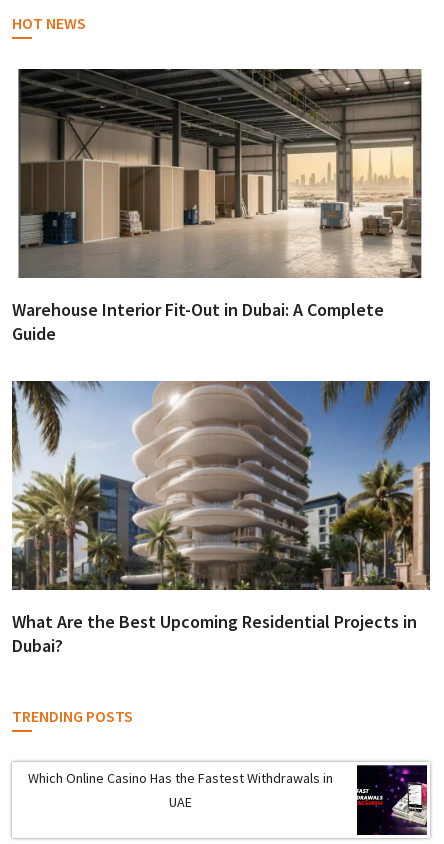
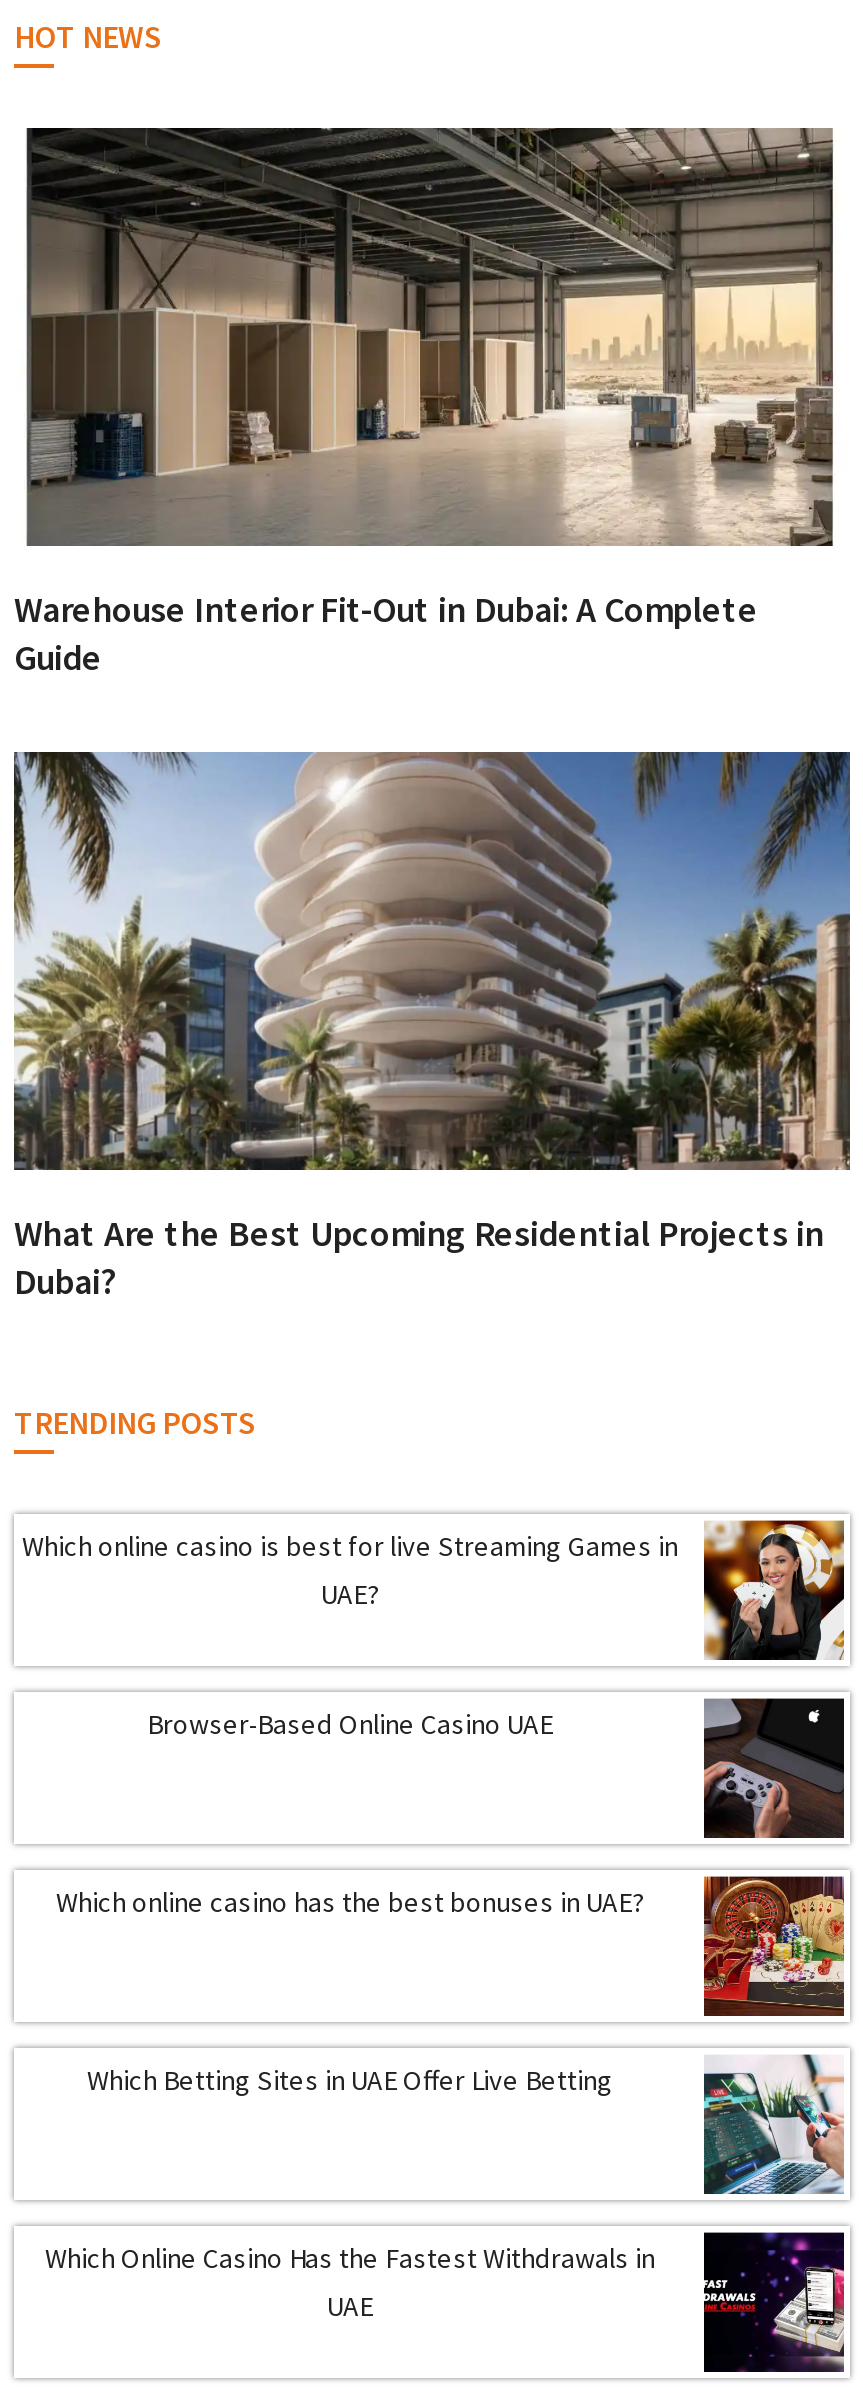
+ [image]
+ Which online casino is best for live Streaming Games in
+ UAE?

+ [image]
+ Which online casino has the best bonuses in UAE?

+ Which Betting Sites in UAE Offer Live Betting

+ Browser-Based Online Casino UAE

+ [image]

+ [image]
